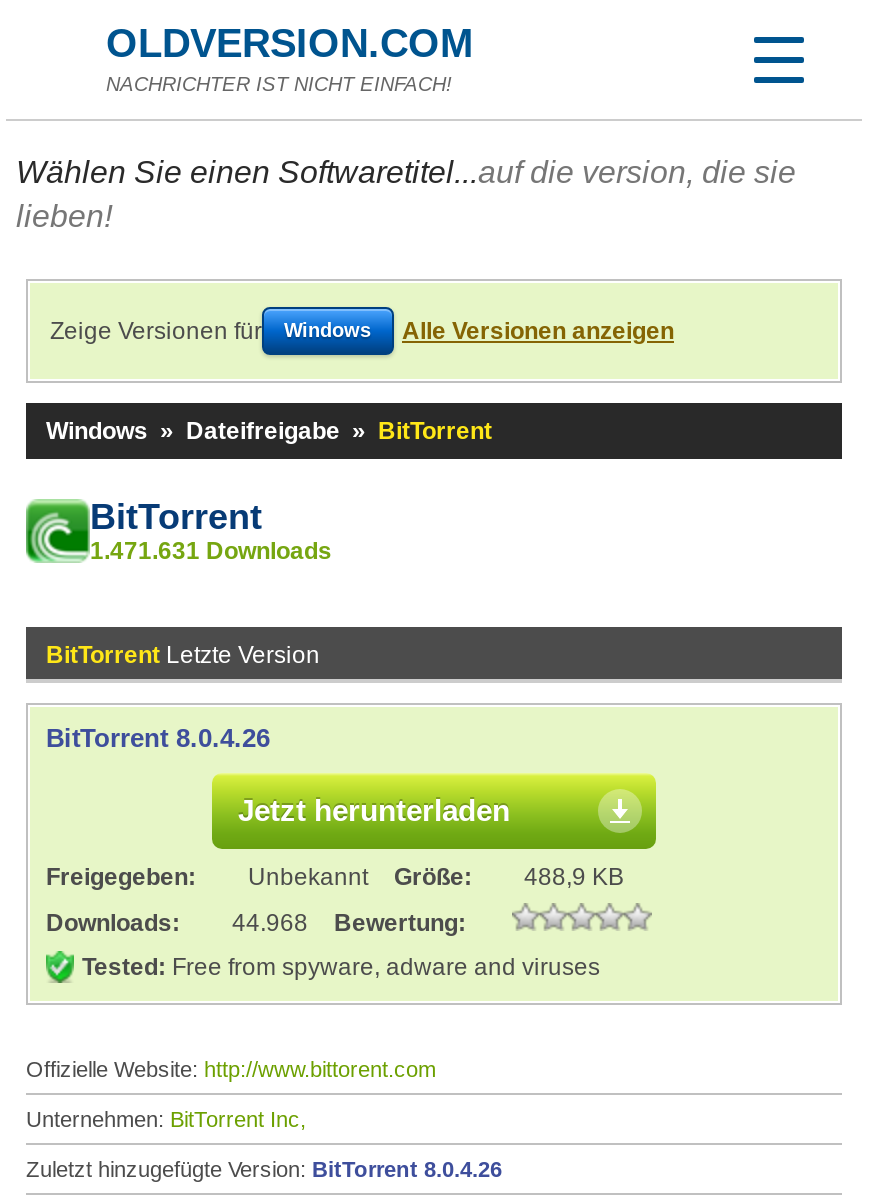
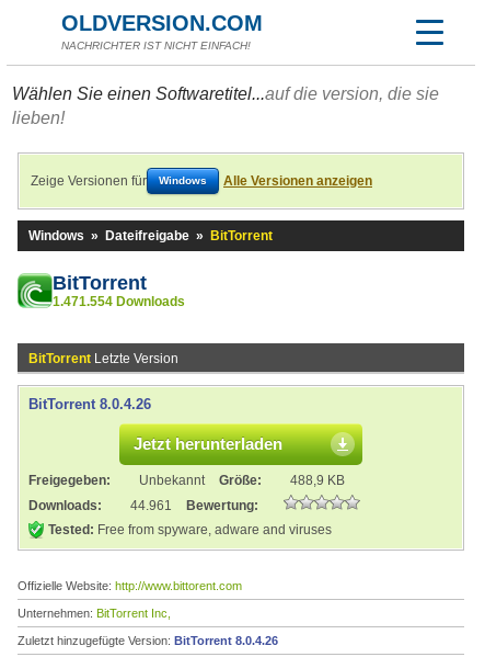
- 1.471.631 Downloads
+ 1.471.554 Downloads

- Downloads: 44.968 Bewertung:
+ Downloads: 44.961 Bewertung:
